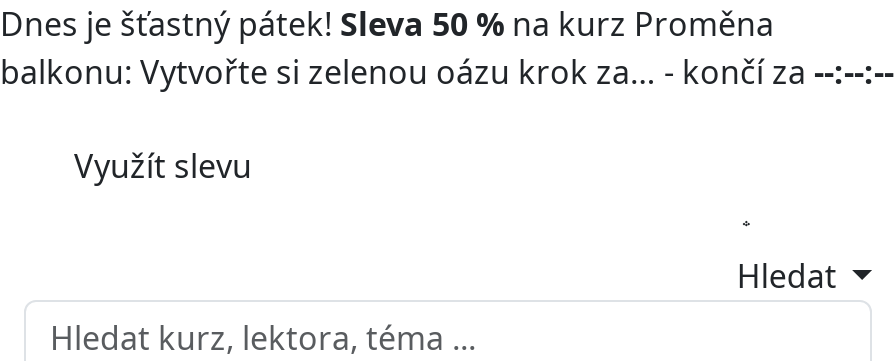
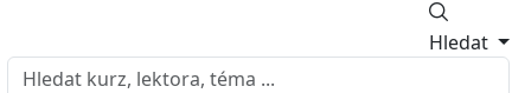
- Dnes je šťastný pátek! Sleva 50 % na kurz Proměna
- balkonu: Vytvořte si zelenou oázu krok za… - končí za --:--:--
- Využít slevu
